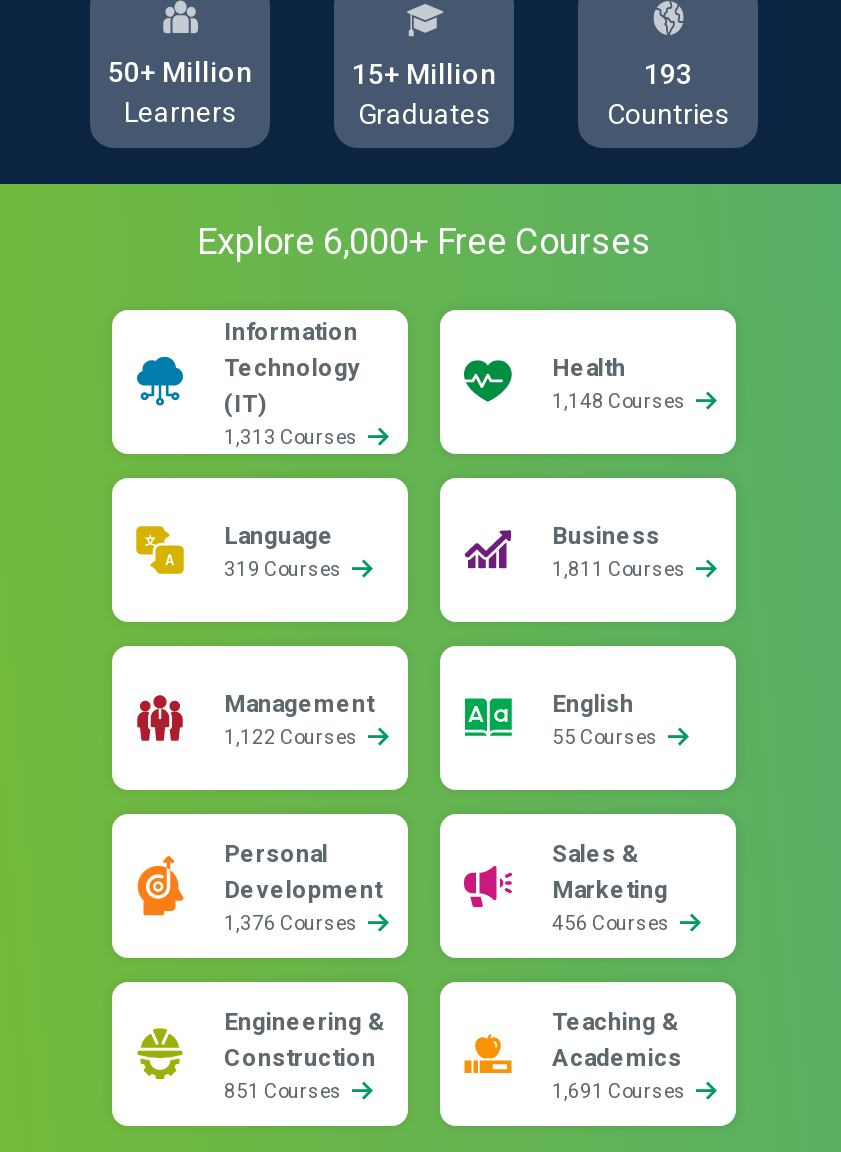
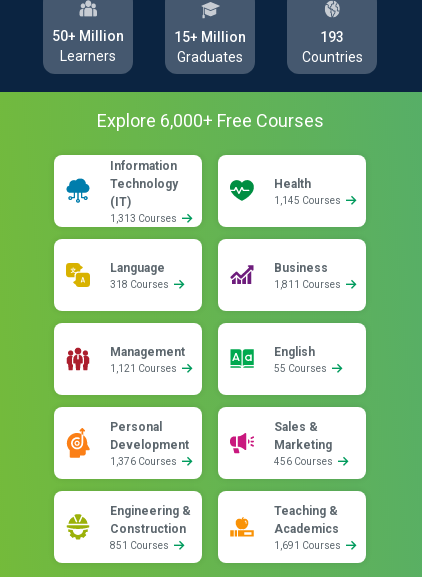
- 1,148 Courses
+ 1,145 Courses

- 319 Courses
+ 318 Courses

- 1,122 Courses
+ 1,121 Courses
